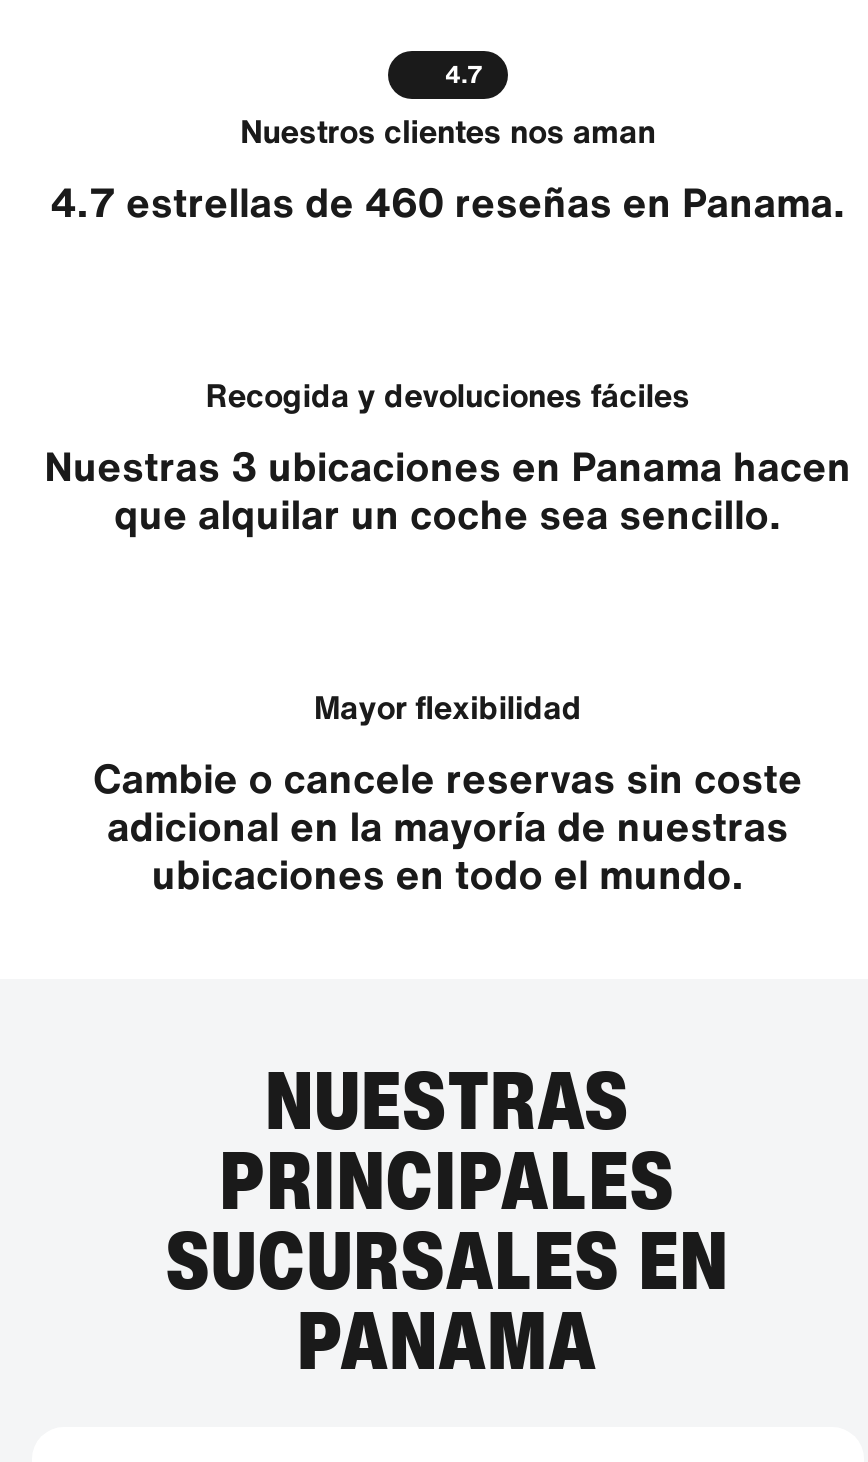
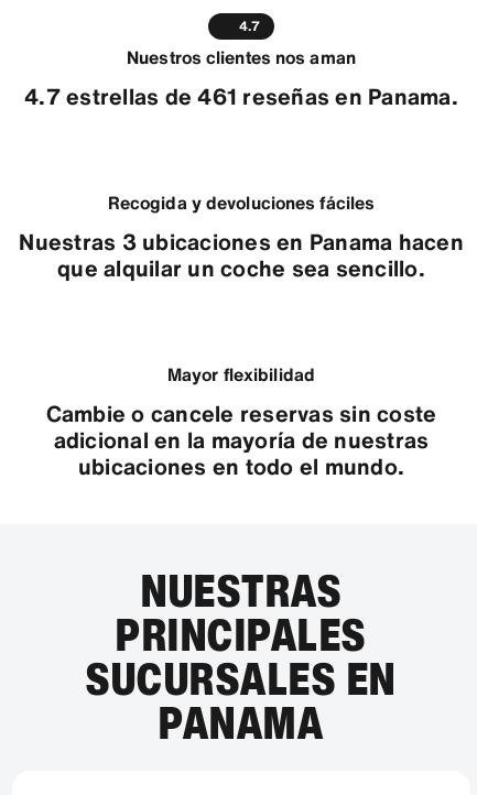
- 4.7 estrellas de 460 reseñas en Panama.
+ 4.7 estrellas de 461 reseñas en Panama.
